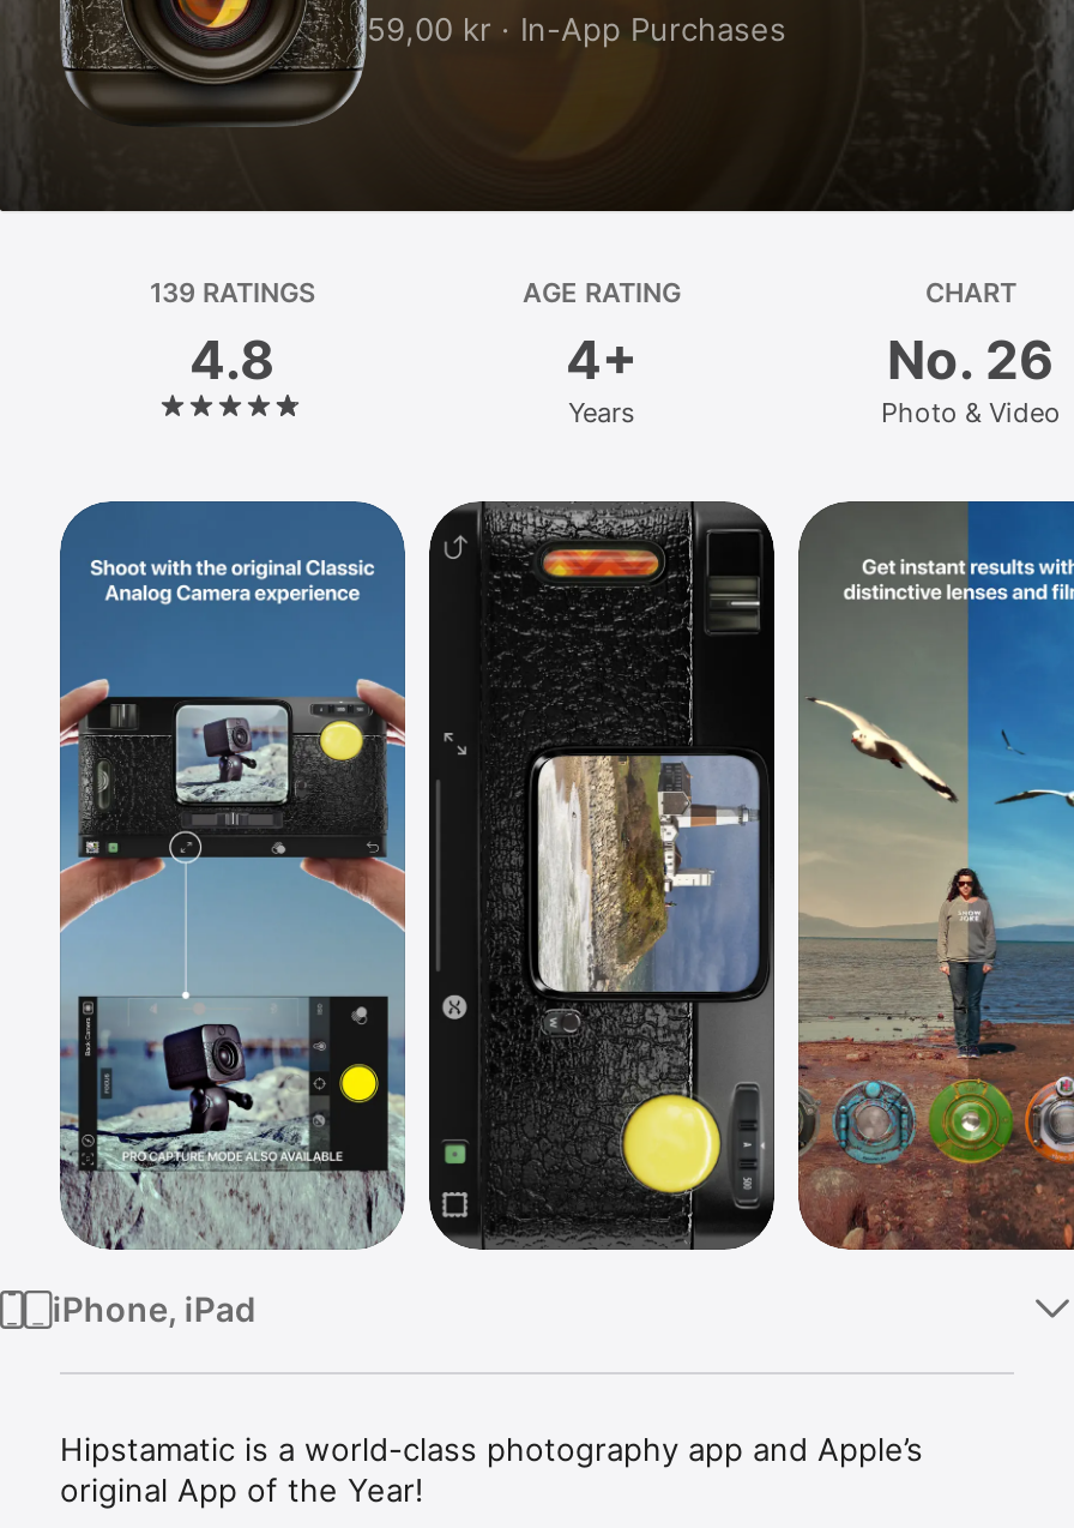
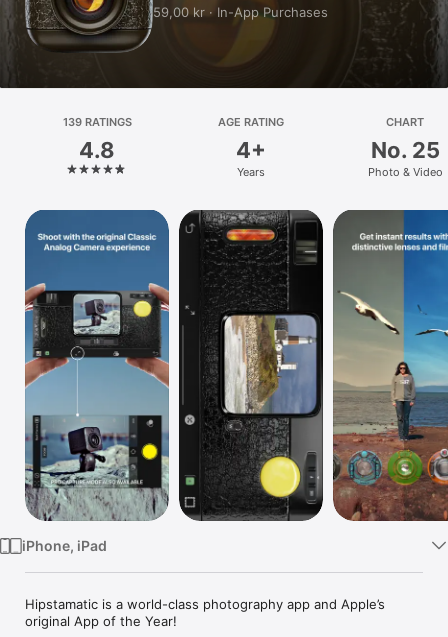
- No. 26
+ No. 25
